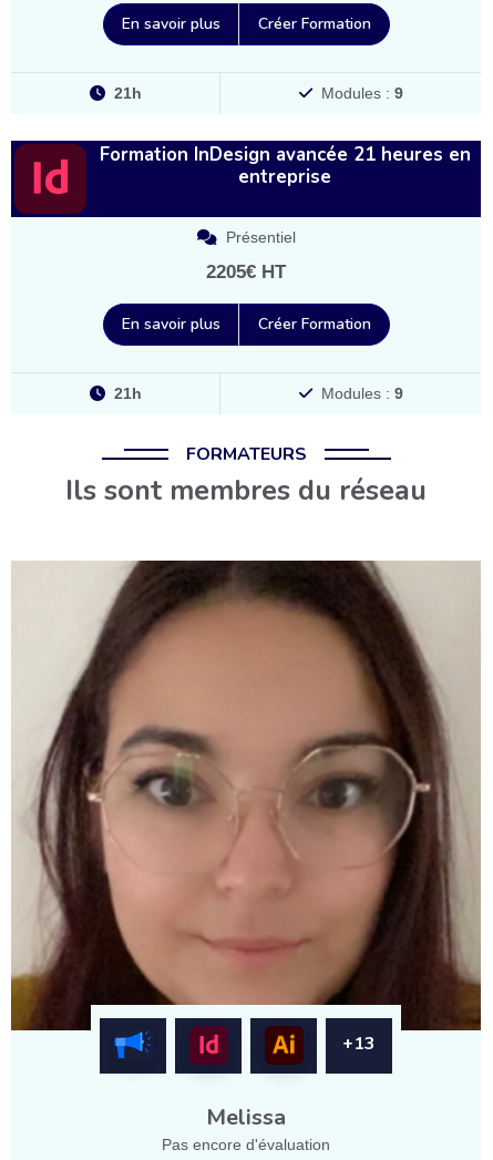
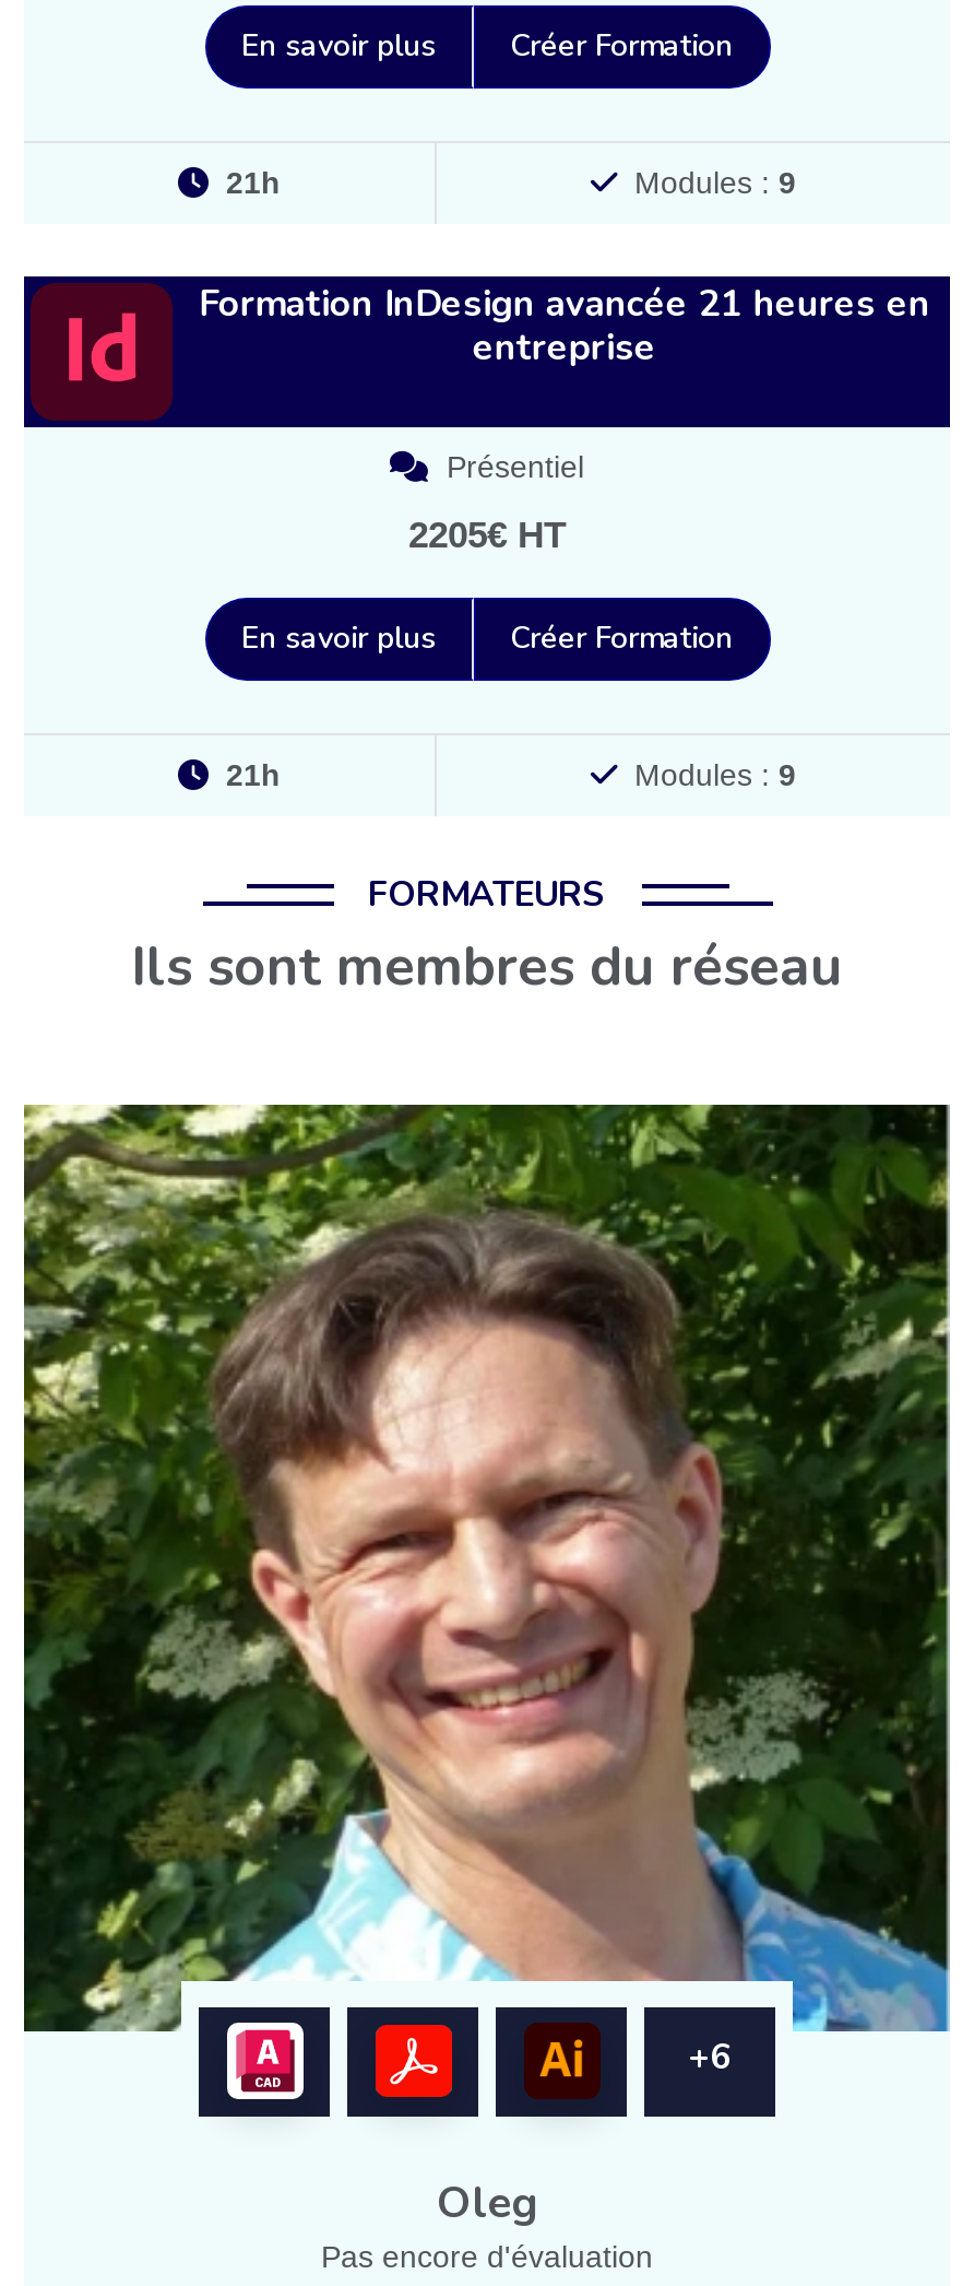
- [image]
- +13
+ [image]
+ +6

- Melissa
+ Oleg
